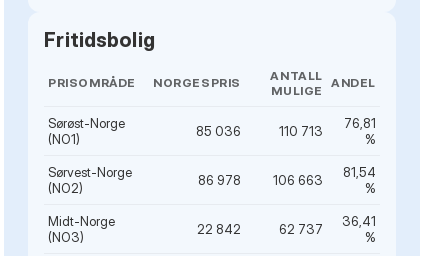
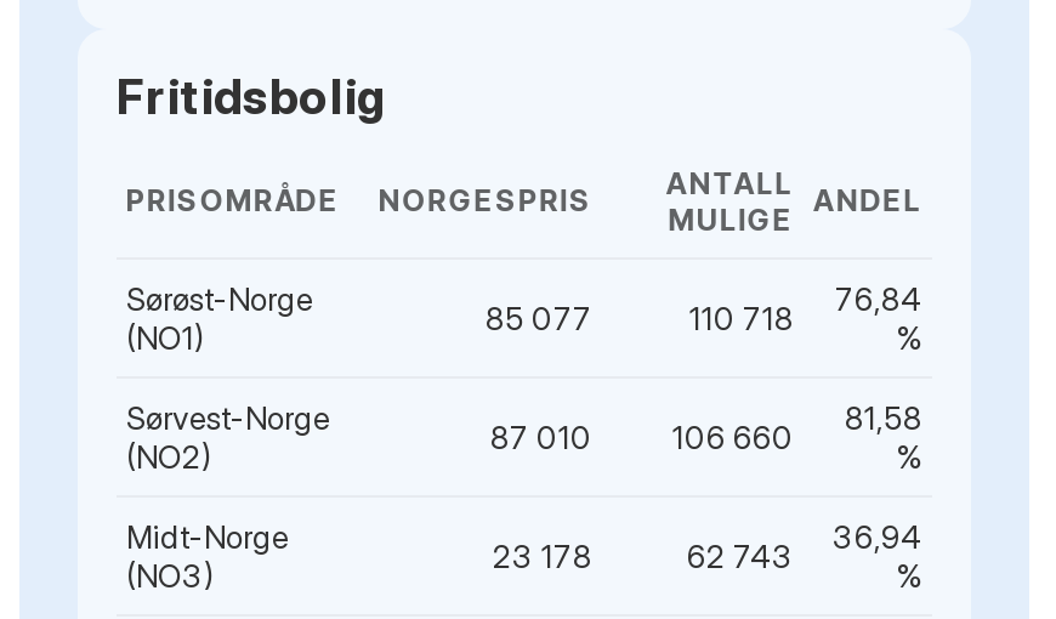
- 76,81
+ 76,84

- 85 036
+ 85 077

- 110 713
+ 110 718

- 81,54
+ 81,58

- 86 978
+ 87 010

- 106 663
+ 106 660

- 36,41
+ 36,94

- 22 842
+ 23 178

- 62 737
+ 62 743
